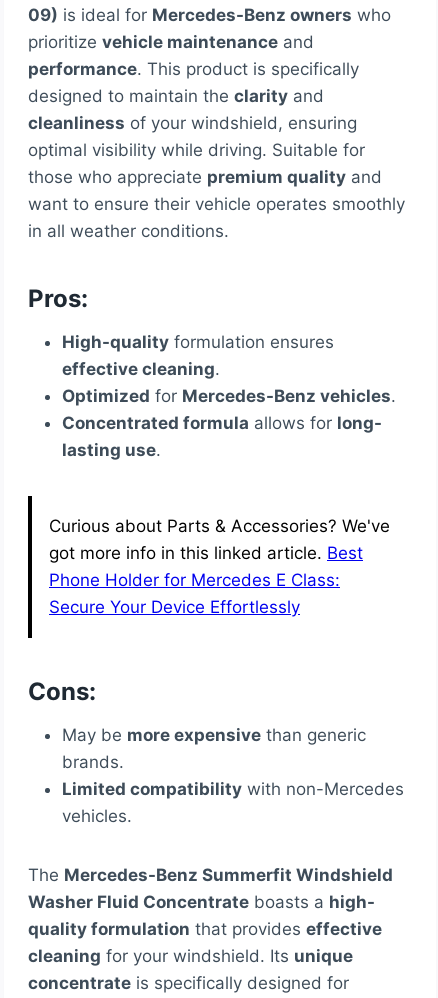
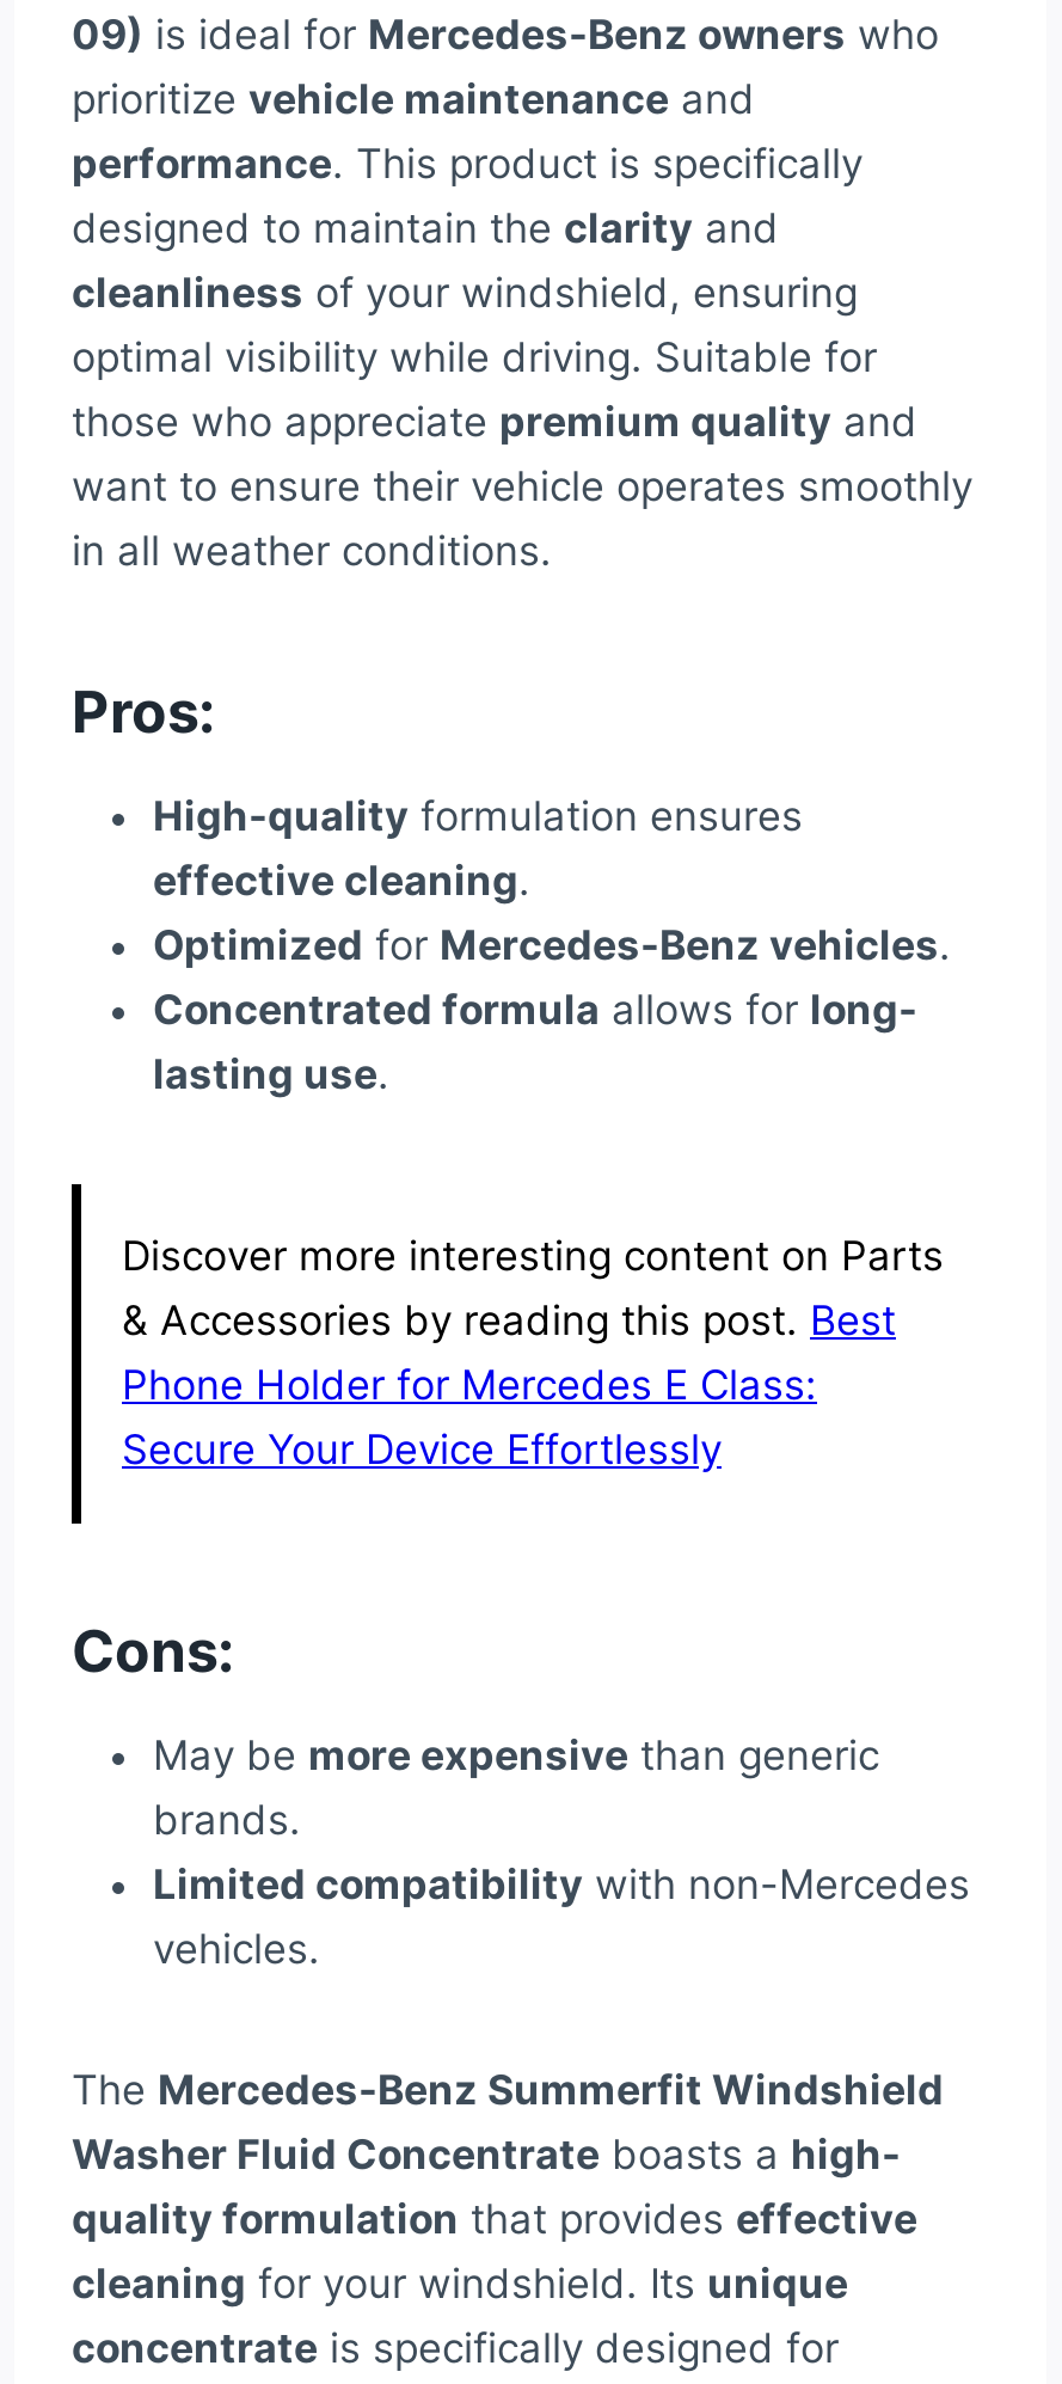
- Curious about Parts & Accessories? We've
- got more info in this linked article. Best
+ Discover more interesting content on Parts
+ & Accessories by reading this post. Best
